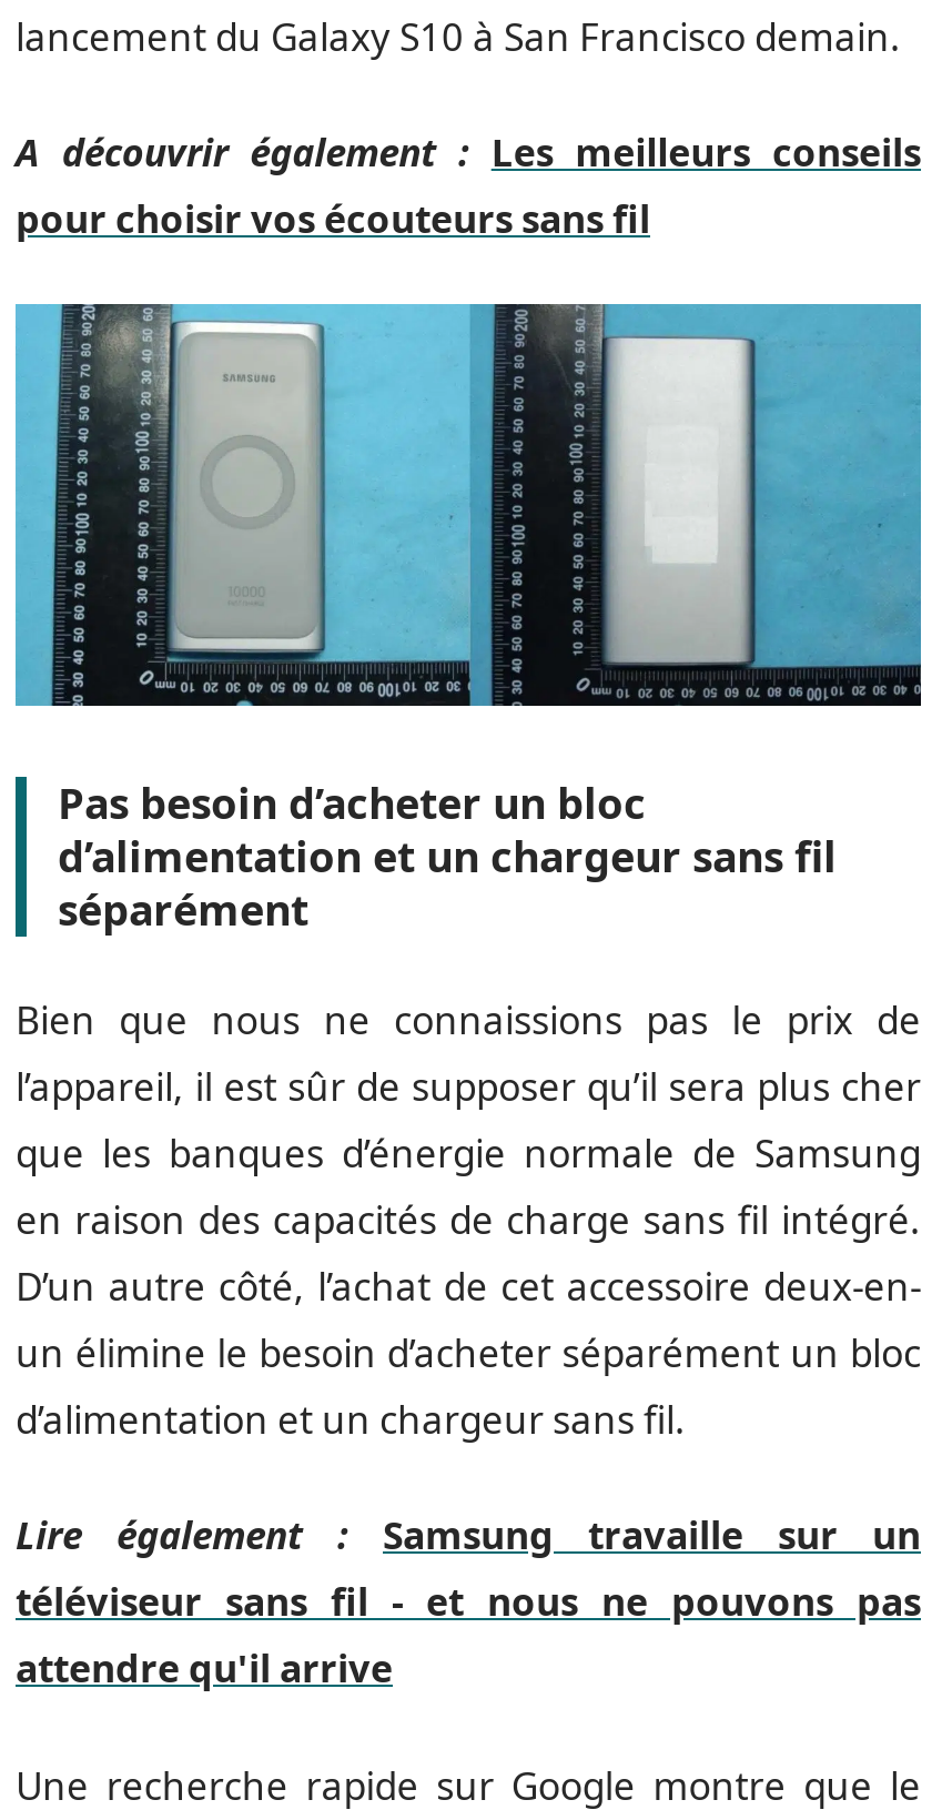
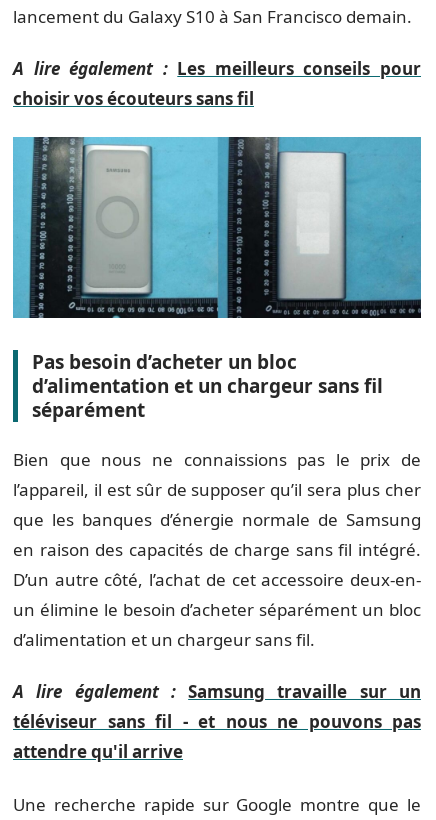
- A découvrir également : Les meilleurs conseils
- pour choisir vos écouteurs sans fil
+ A lire également : Les meilleurs conseils pour
+ choisir vos écouteurs sans fil

- Lire également :
- Samsung travaille sur un
+ A lire également : Samsung travaille sur un
